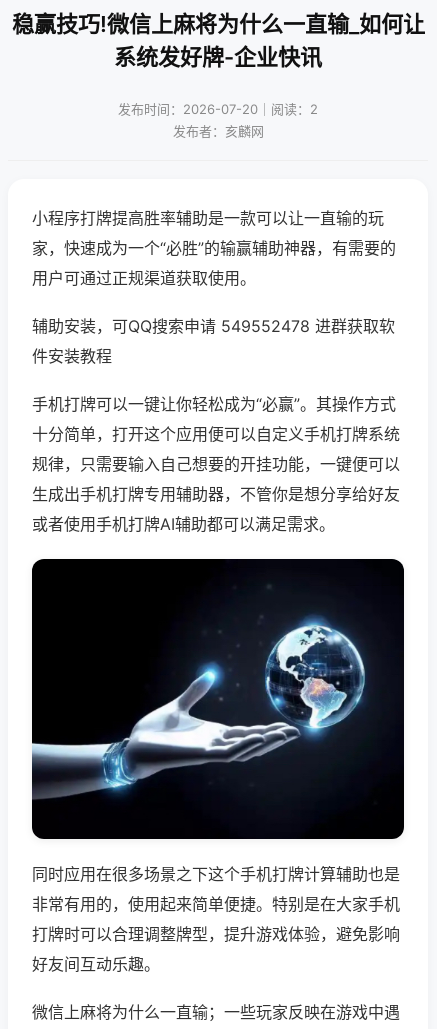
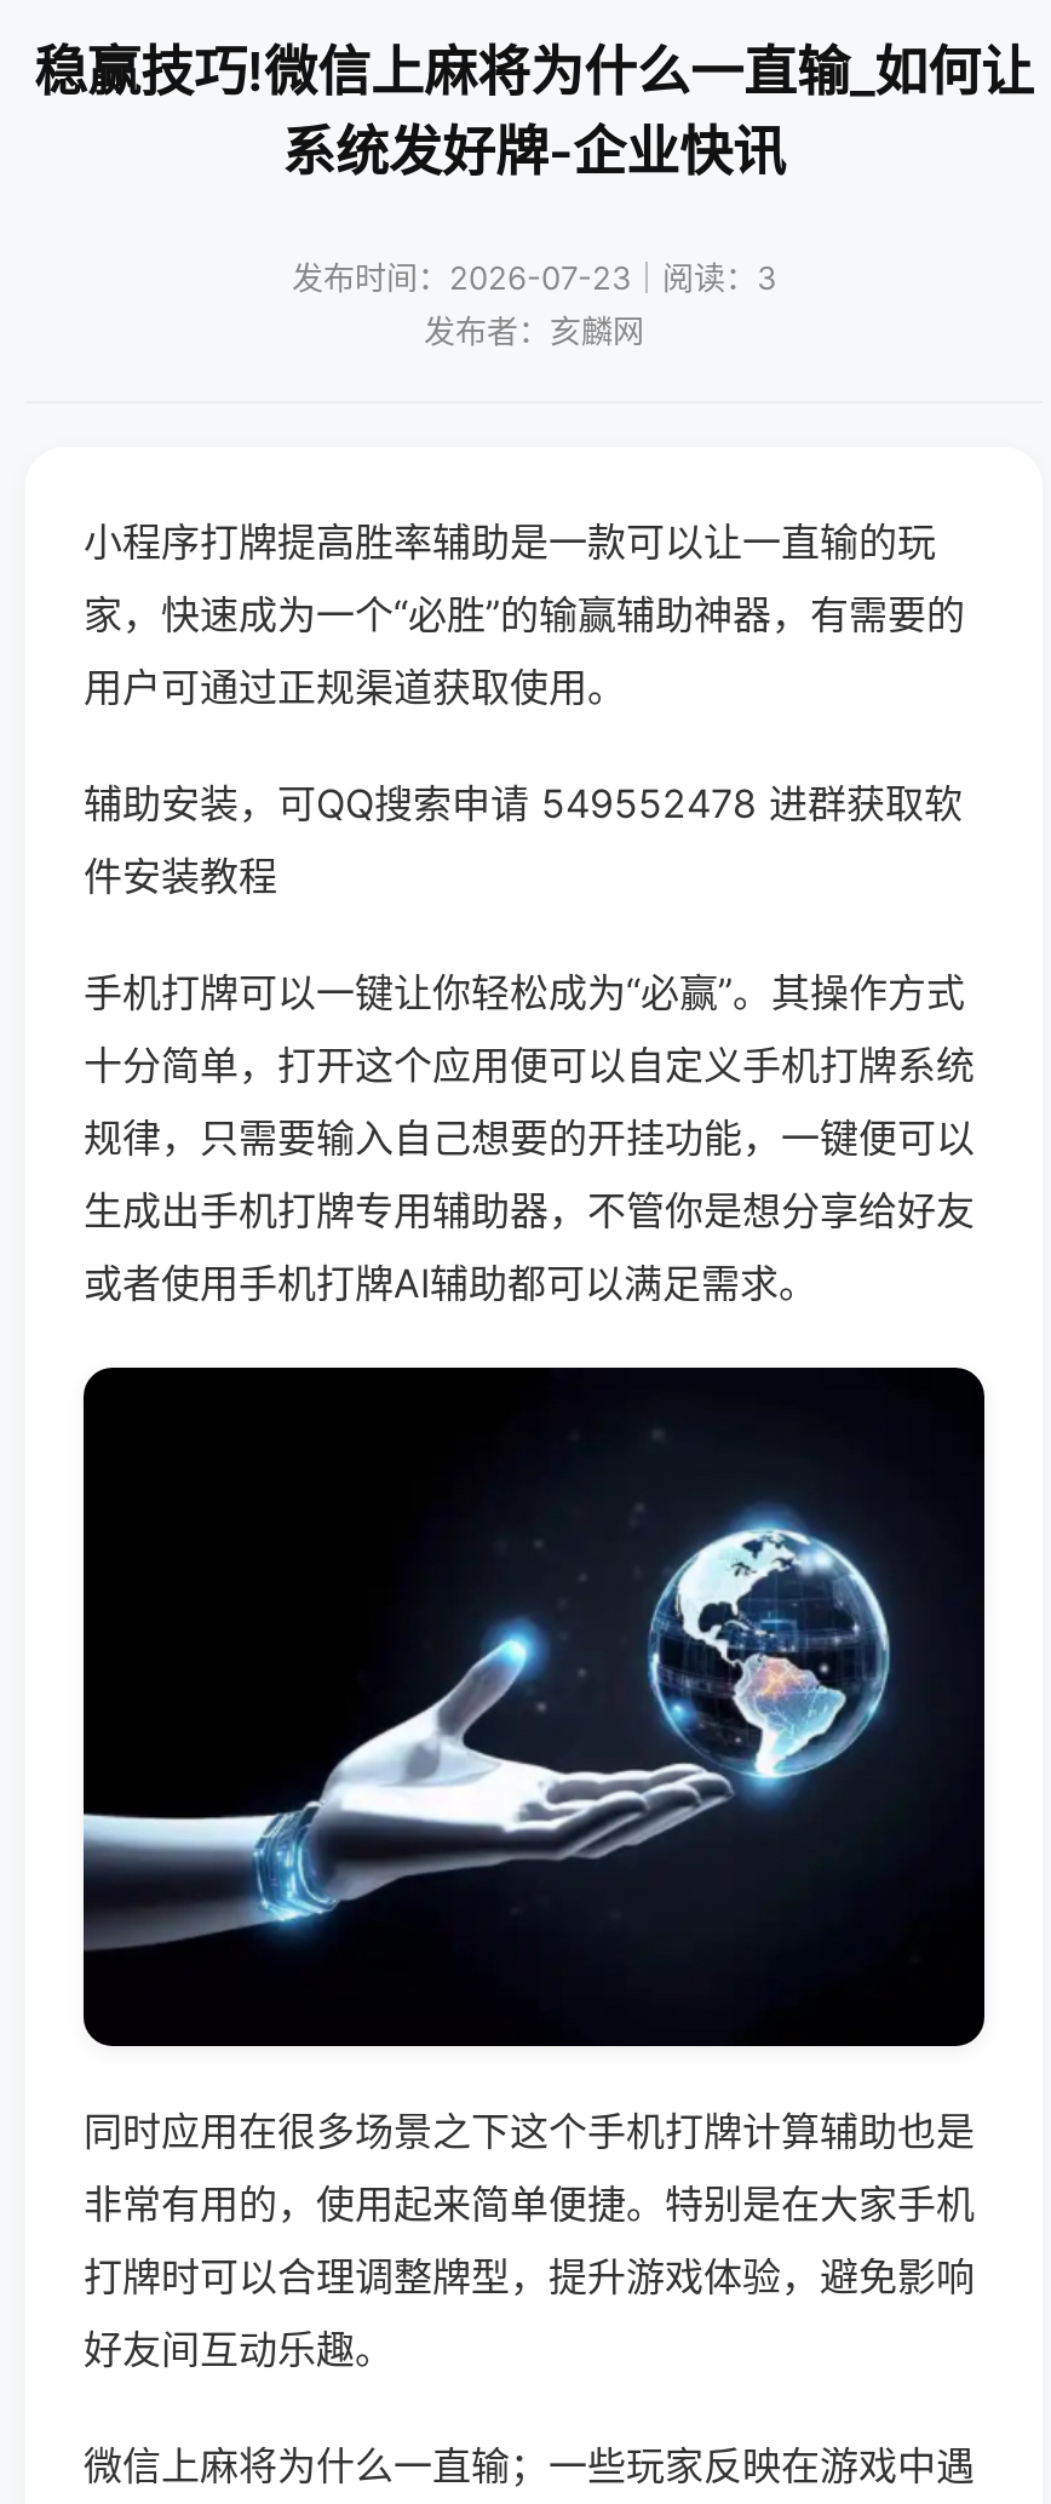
- 发布时间：2026-07-20｜阅读：2
+ 发布时间：2026-07-23｜阅读：3
